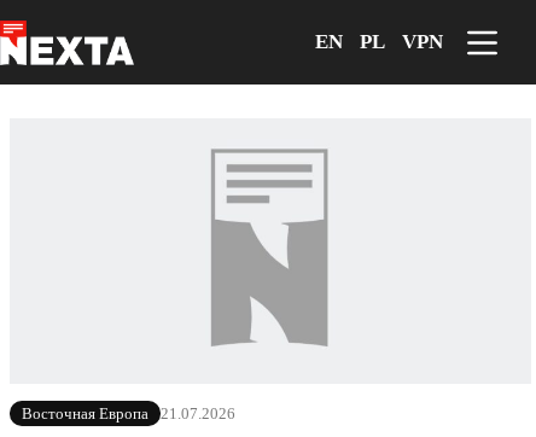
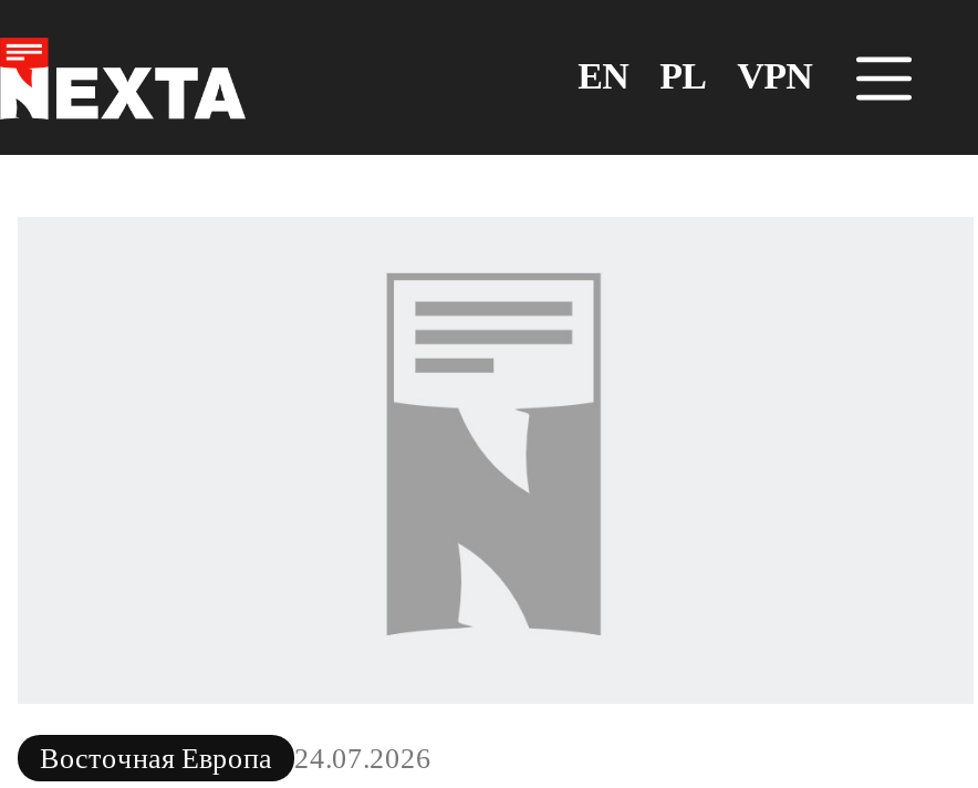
- Восточная Европа 21.07.2026
+ Восточная Европа 24.07.2026
